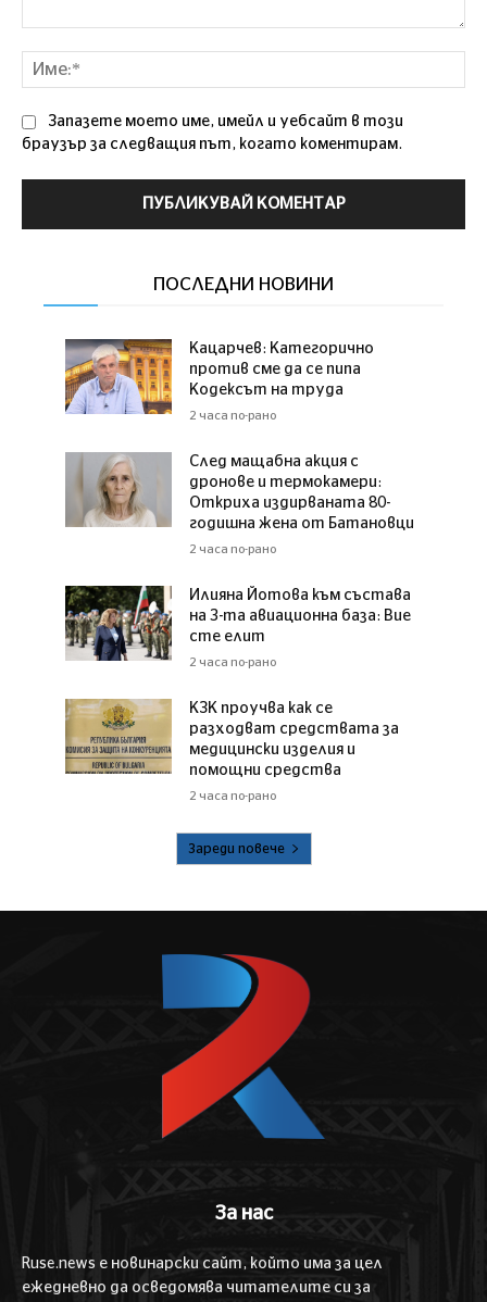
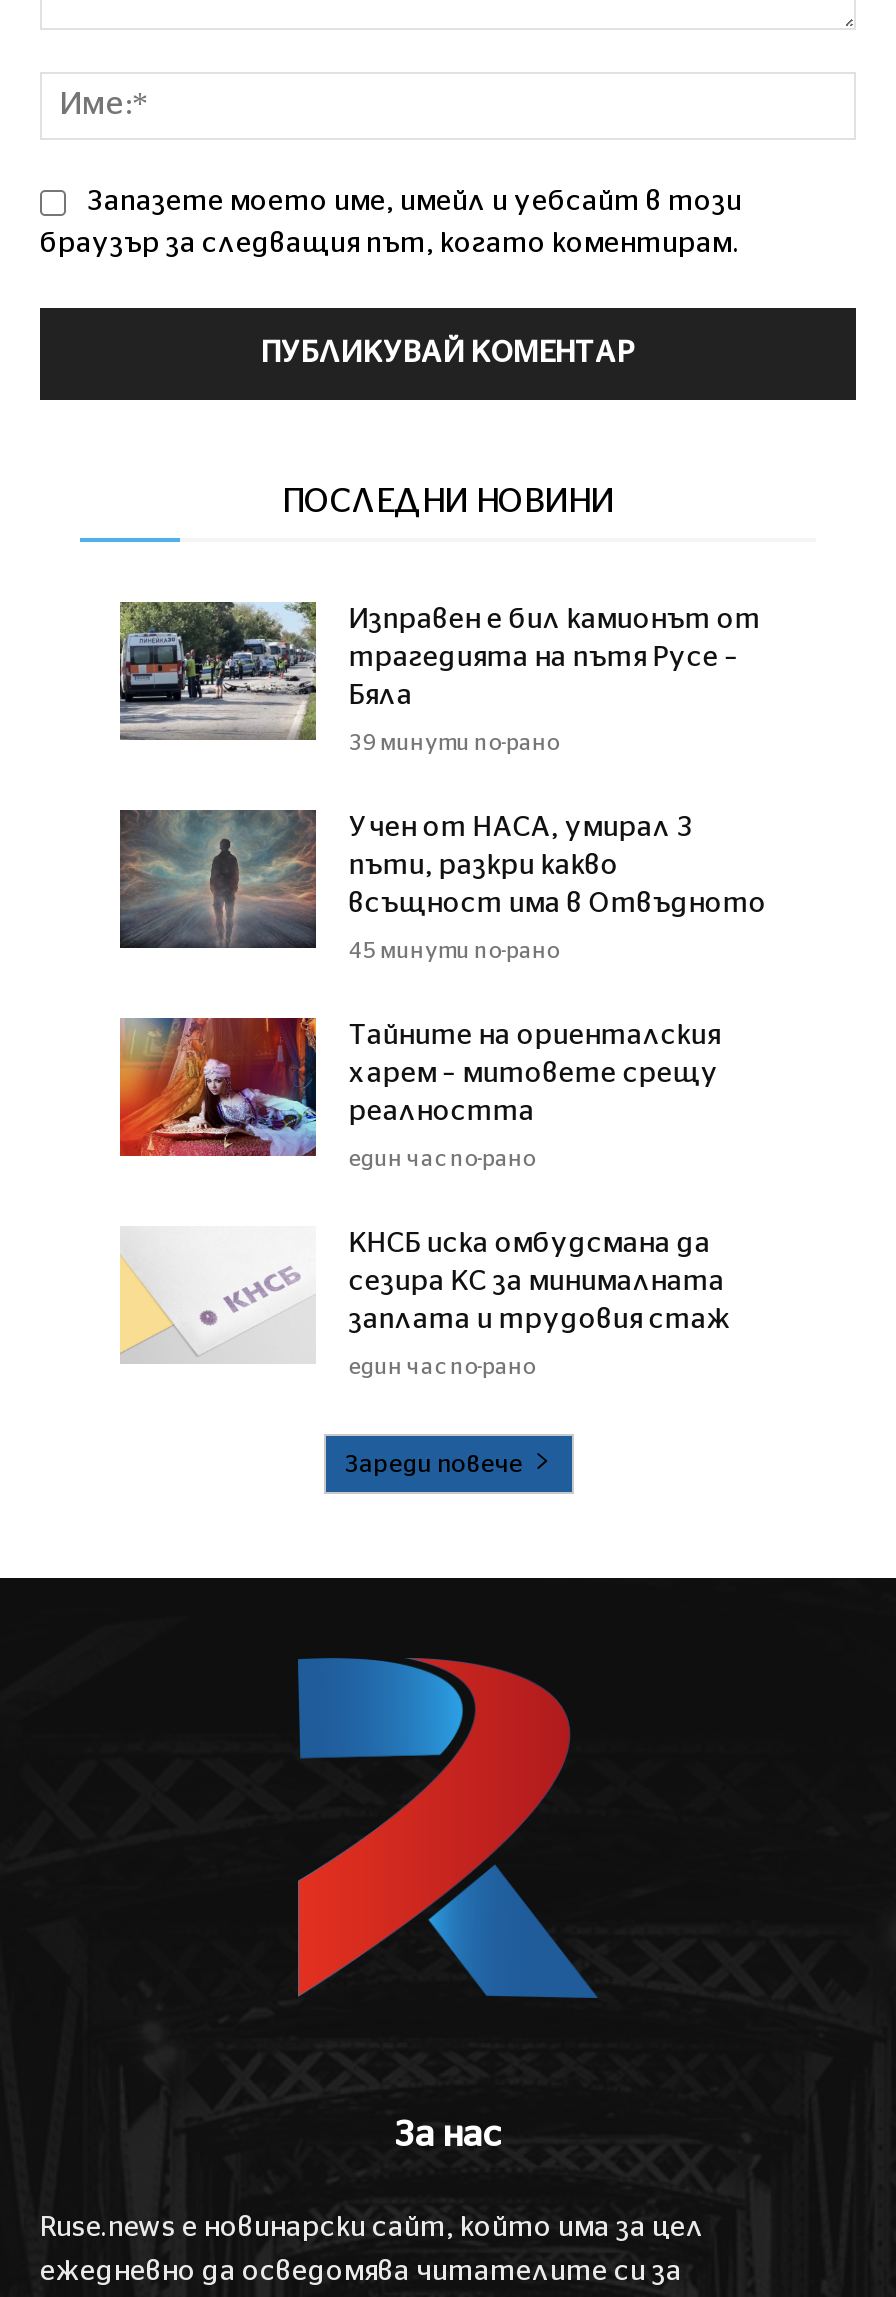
- [image]
- Кацарчев: Категорично
- против сме да се пипа
- Кодексът на труда
+ [image]
+ Изправен е бил камионът от
+ трагедията на пътя Русе –
+ Бяла

- 2 часа по-рано
+ 39 минути по-рано

- [image]
- След мащабна акция с
- дронове и термокамери:
- Откриха издирваната 80-
- годишна жена от Батановци
+ [image]
+ Учен от НАСА, умирал 3
+ пъти, разкри какво
+ всъщност има в Отвъдното

- 2 часа по-рано
+ 45 минути по-рано

- [image]
- Илияна Йотова към състава
- на 3-та авиационна база: Вие
- сте елит
+ [image]
+ Тайните на ориенталския
+ харем – митовете срещу
+ реалността

- 2 часа по-рано
+ един час по-рано

- [image]
- КЗК проучва как се
- разходват средствата за
- медицински изделия и
- помощни средства
+ [image]
+ КНСБ иска омбудсмана да
+ сезира КС за минималната
+ заплата и трудовия стаж

- 2 часа по-рано
+ един час по-рано
